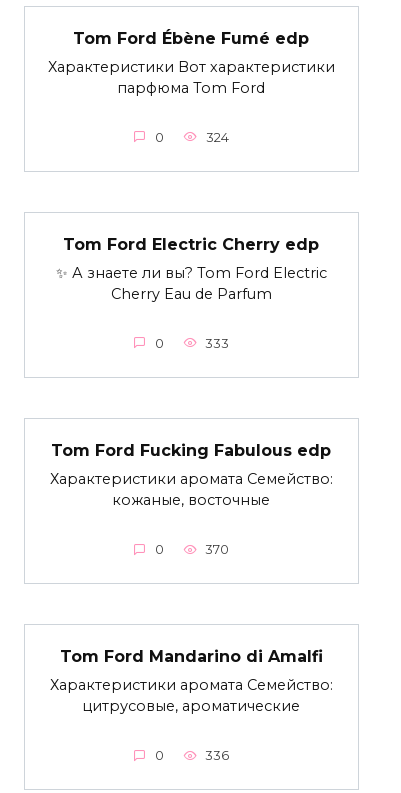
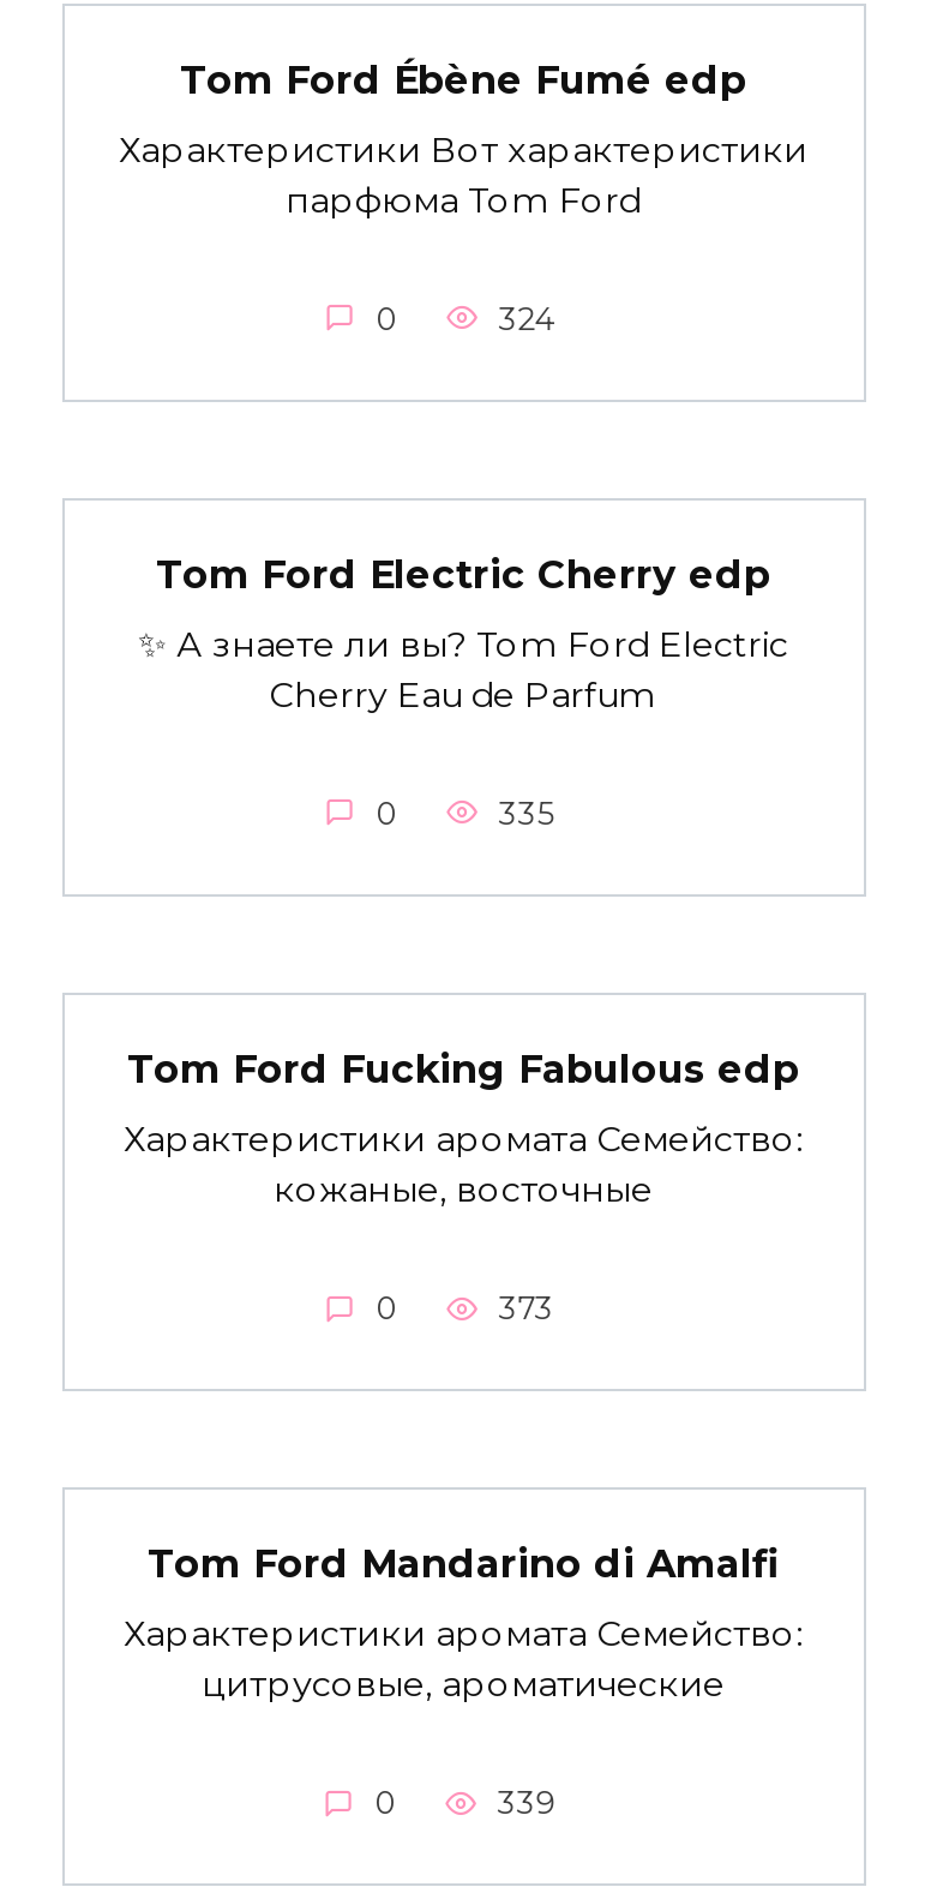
- 333
+ 335

- 370
+ 373

- 336
+ 339
